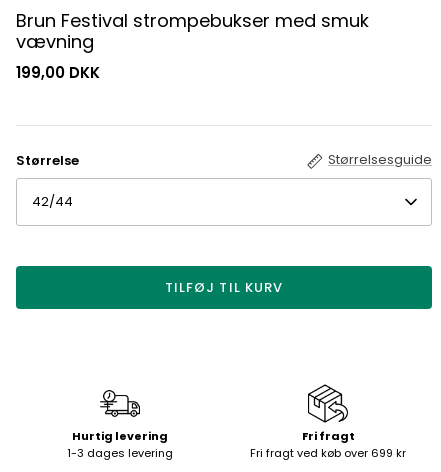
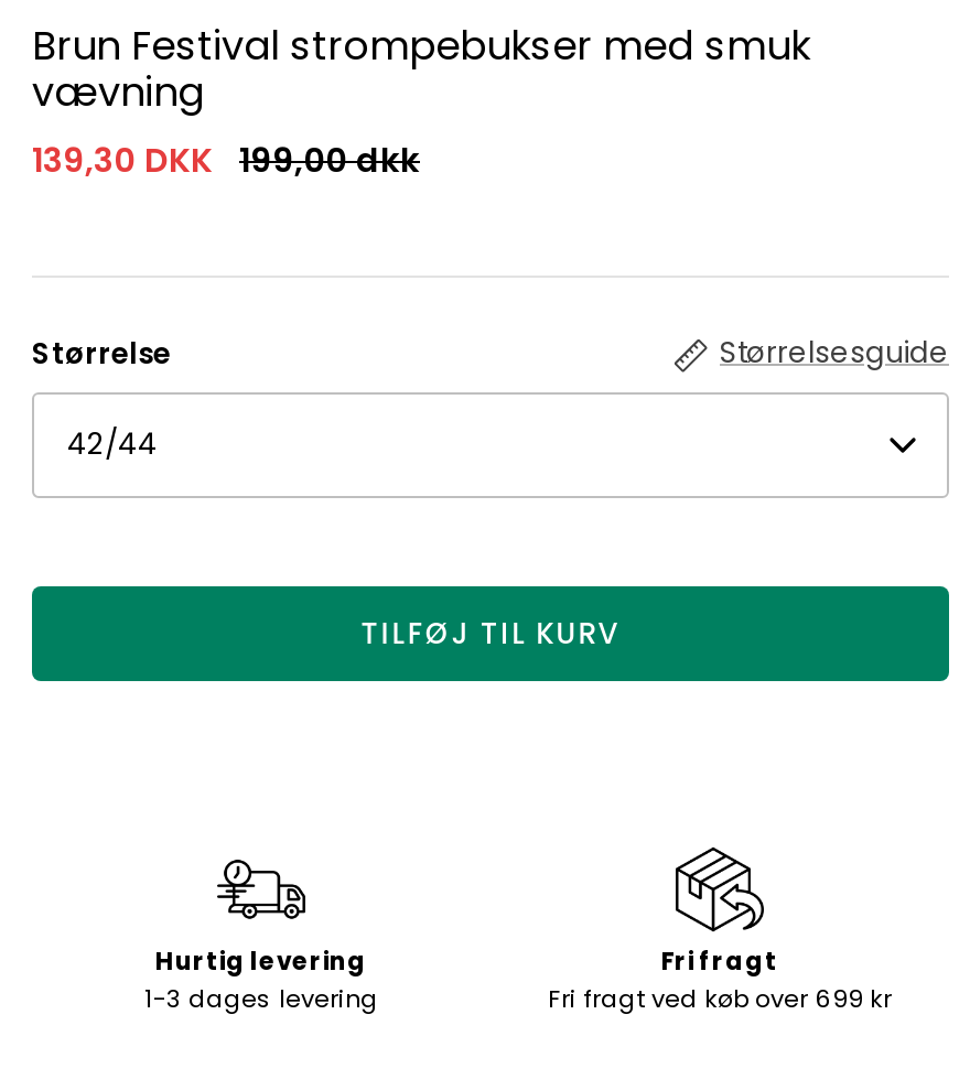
- 199,00 DKK
+ 139,30 DKK 199,00 dkk
